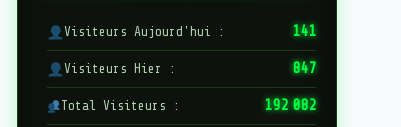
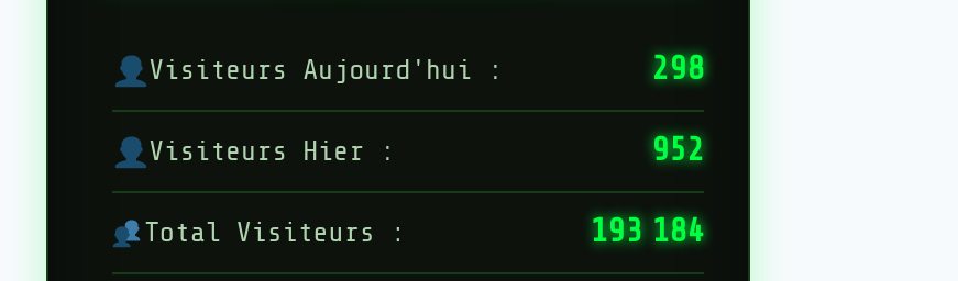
- 141
+ 298

- 847
+ 952

- 192 082
+ 193 184
